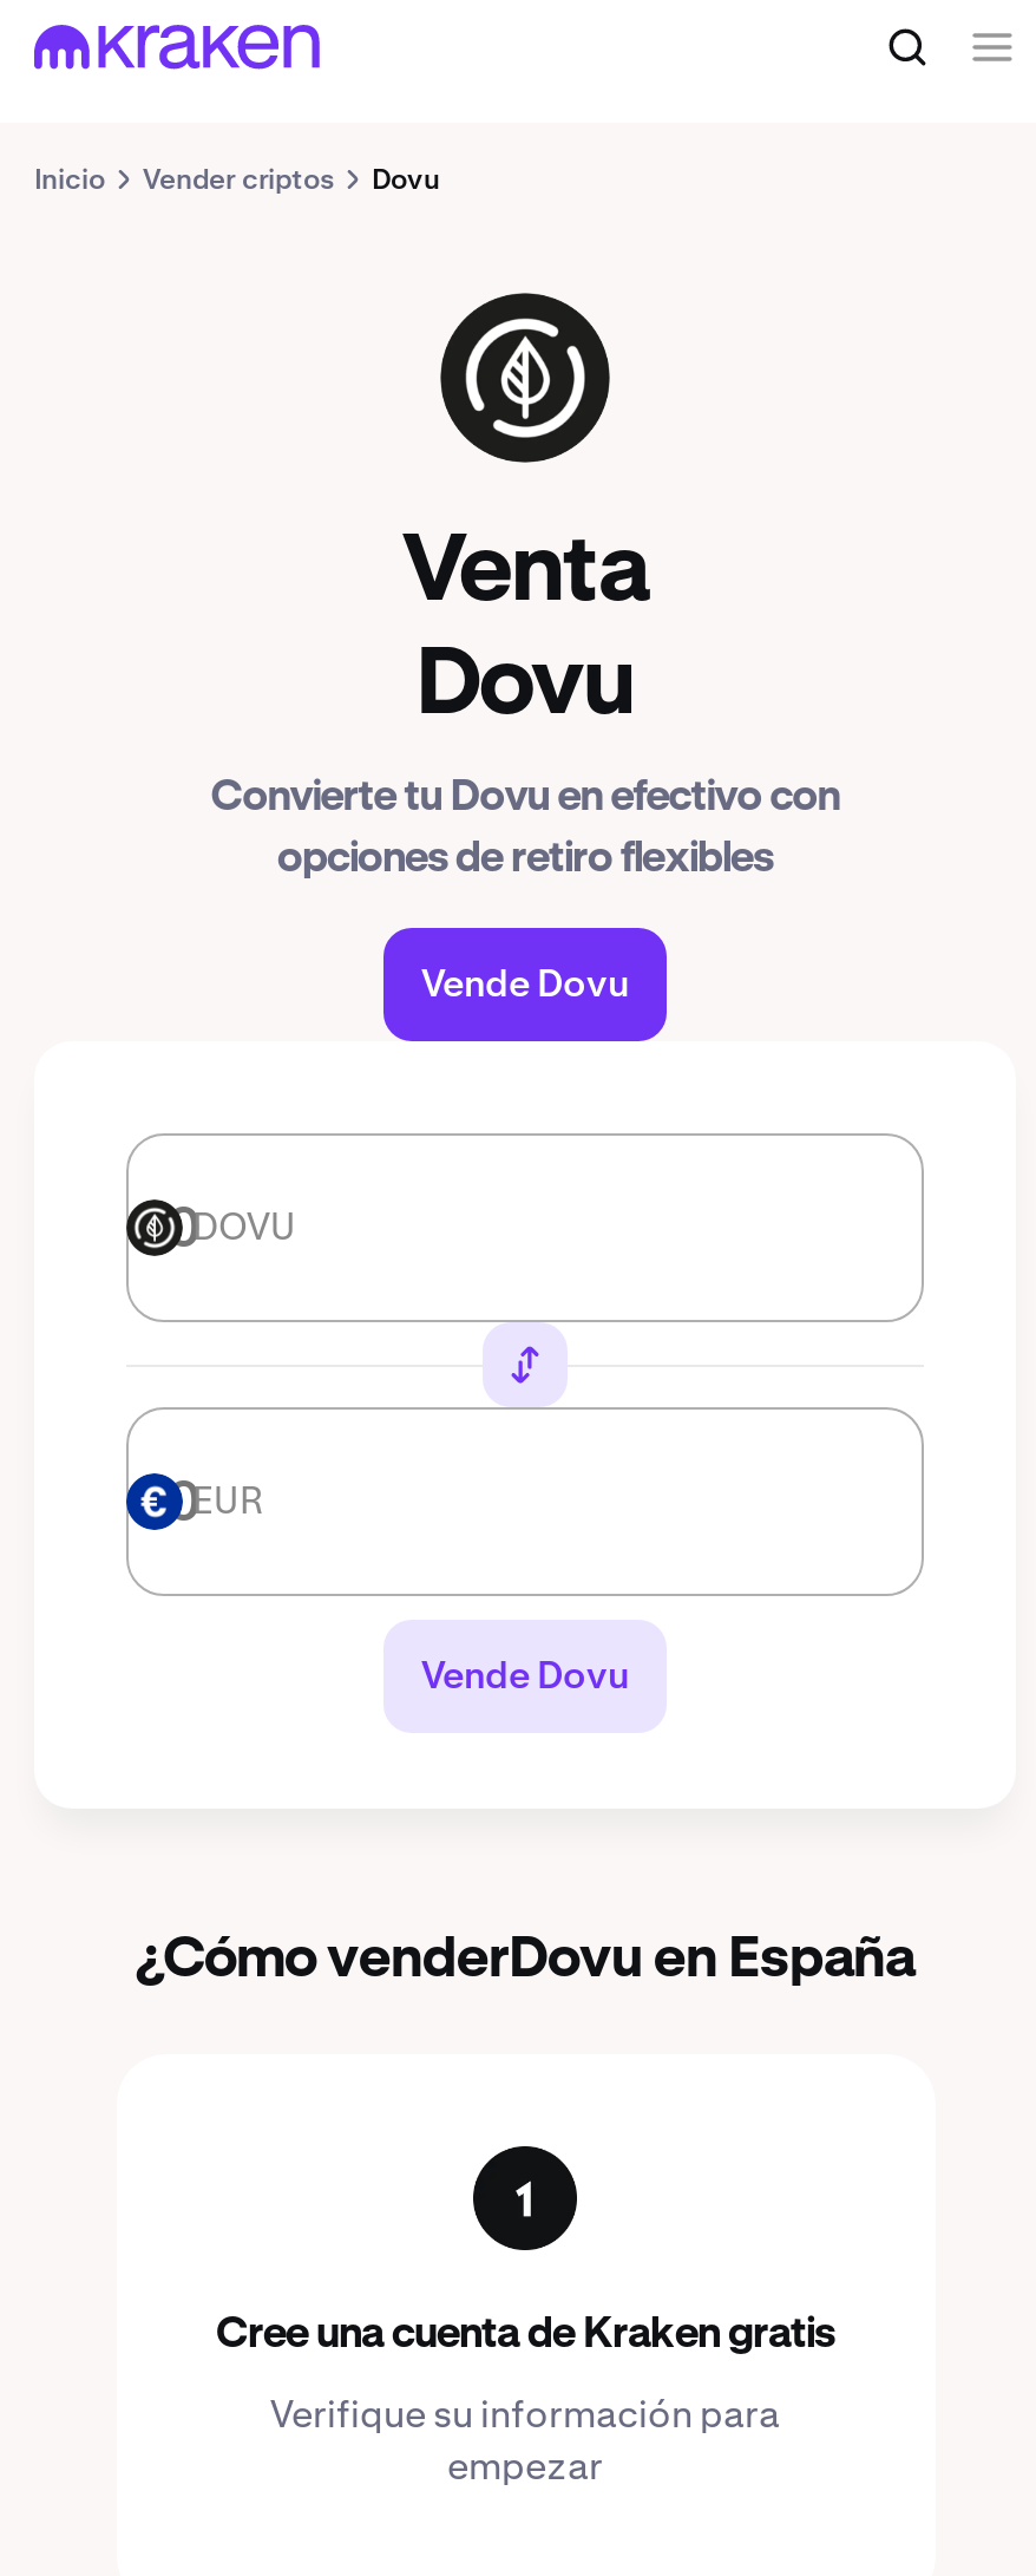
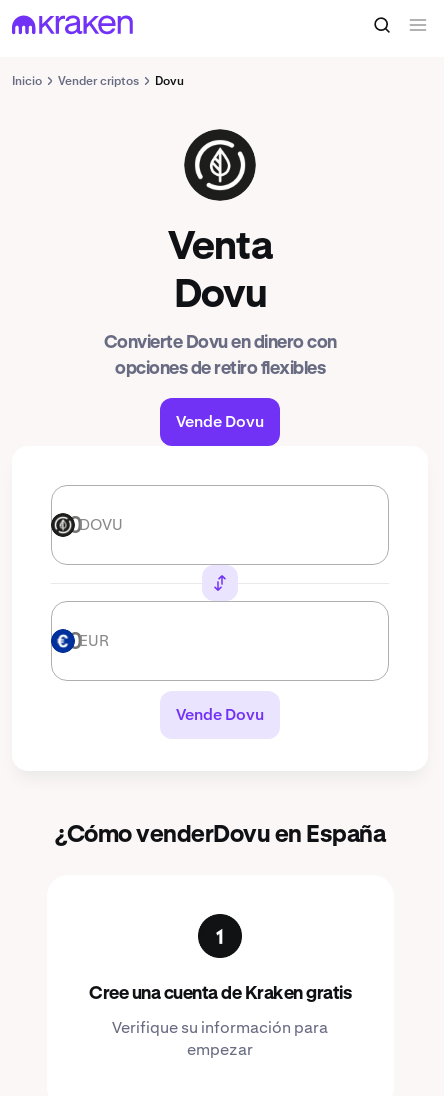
- Convierte tu Dovu en efectivo con
+ Convierte Dovu en dinero con
